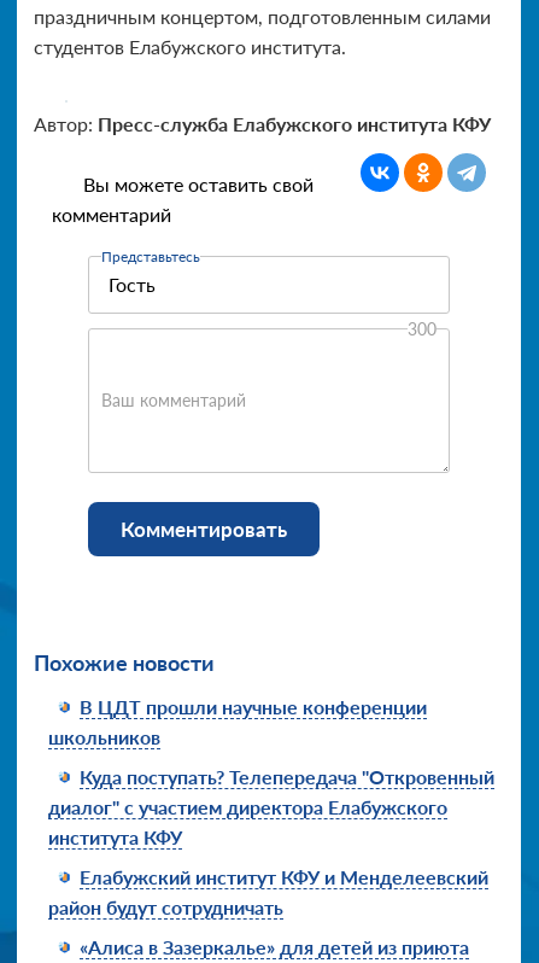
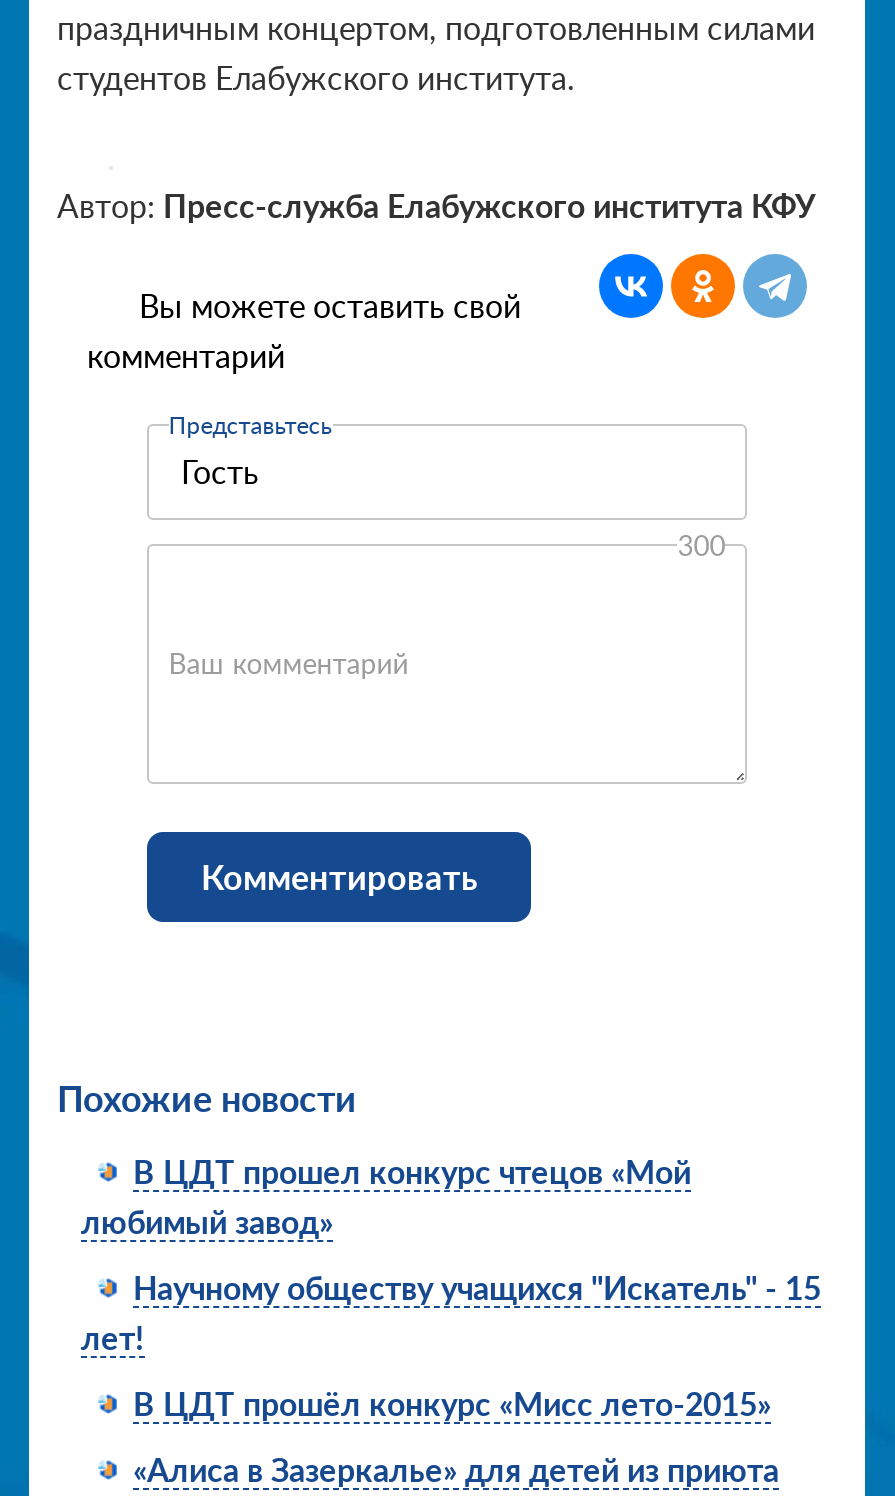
- В ЦДТ прошли научные конференции
- школьников
+ В ЦДТ прошел конкурс чтецов «Мой
+ любимый завод»

- Куда поступать? Телепередача "Откровенный
- диалог" с участием директора Елабужского
- института КФУ
+ Научному обществу учащихся "Искатель" - 15
+ лет!

- Елабужский институт КФУ и Менделеевский
- район будут сотрудничать
+ В ЦДТ прошёл конкурс «Мисс лето-2015»
